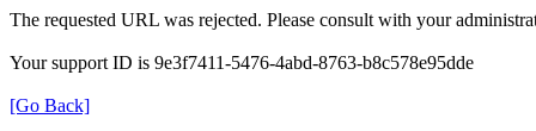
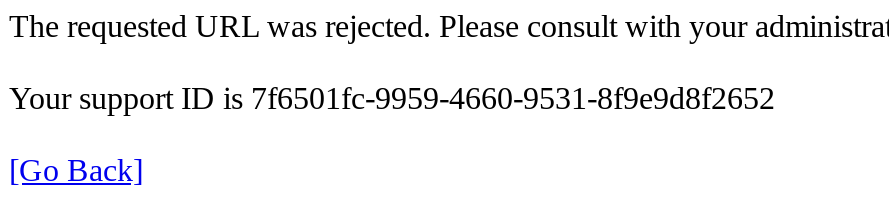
- Your support ID is 9e3f7411-5476-4abd-8763-b8c578e95dde
+ Your support ID is 7f6501fc-9959-4660-9531-8f9e9d8f2652
